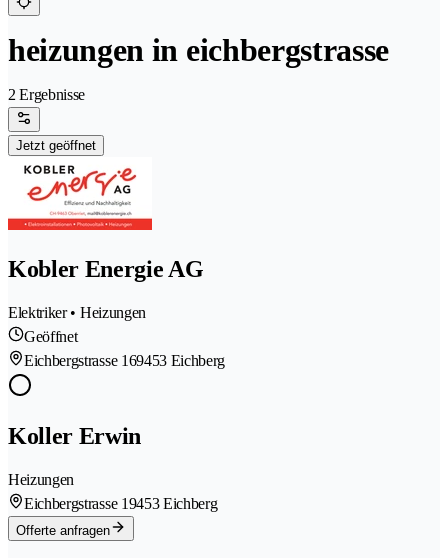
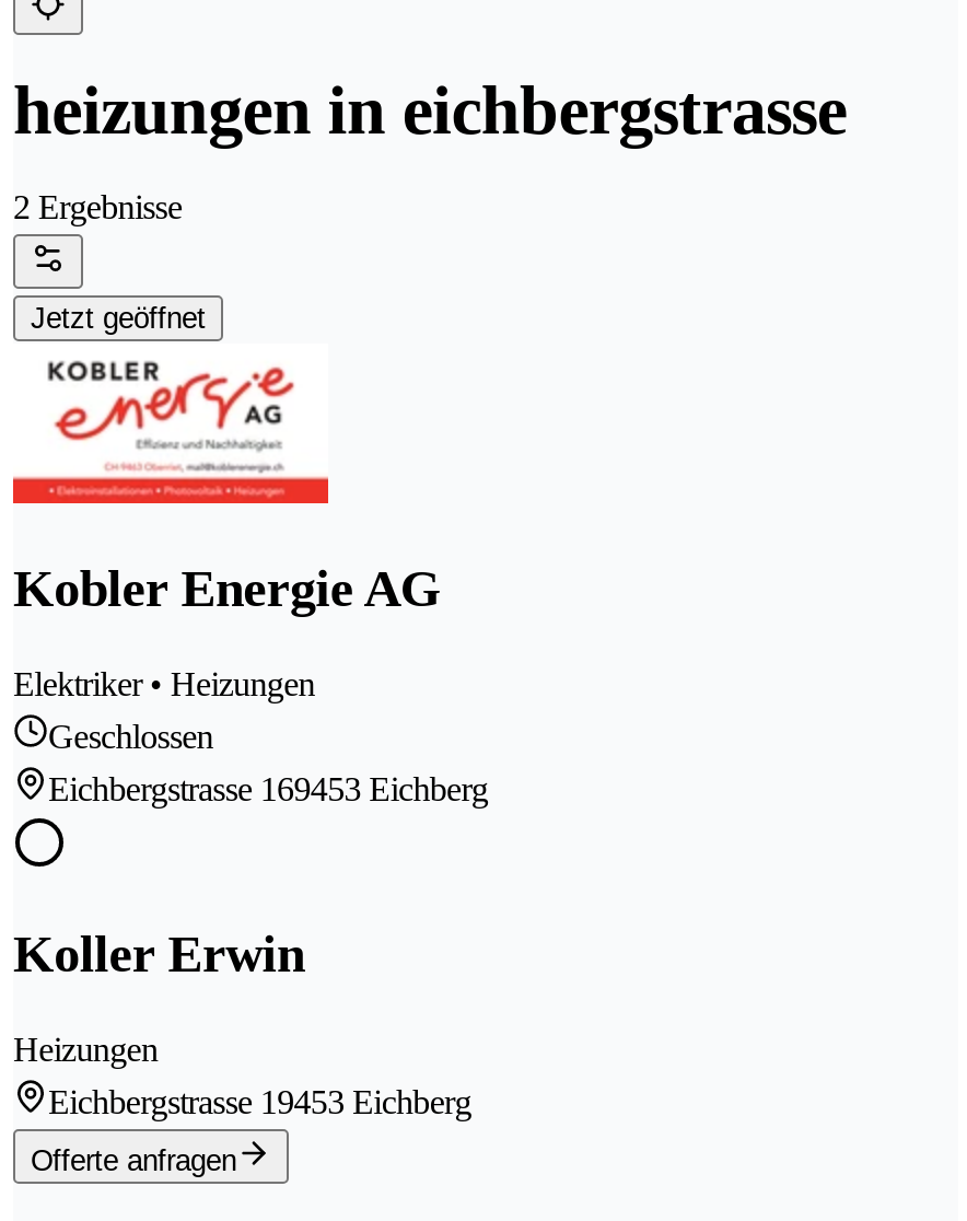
- Geöffnet
+ Geschlossen
